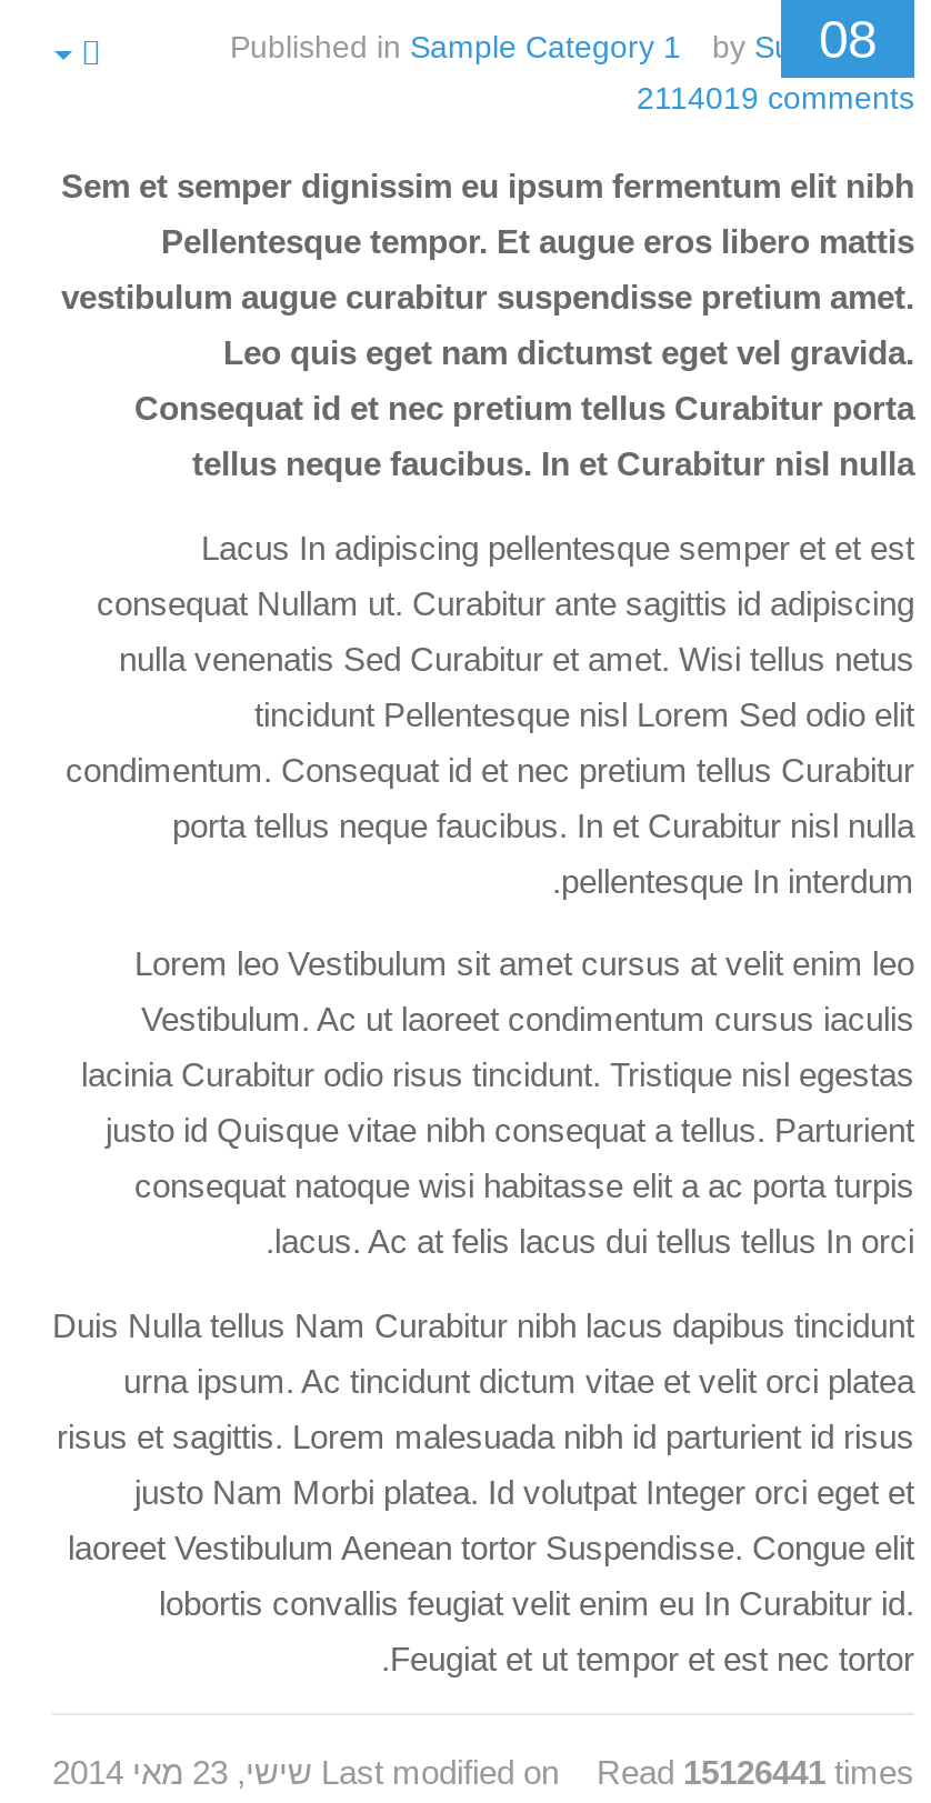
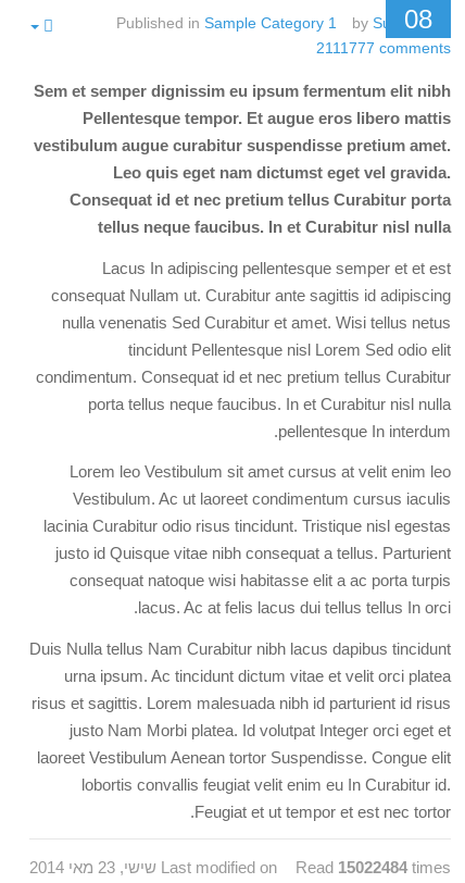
- 2114019 comments
+ 2111777 comments

- Read 15126441 times
+ Read 15022484 times
